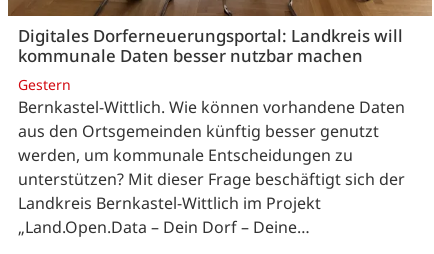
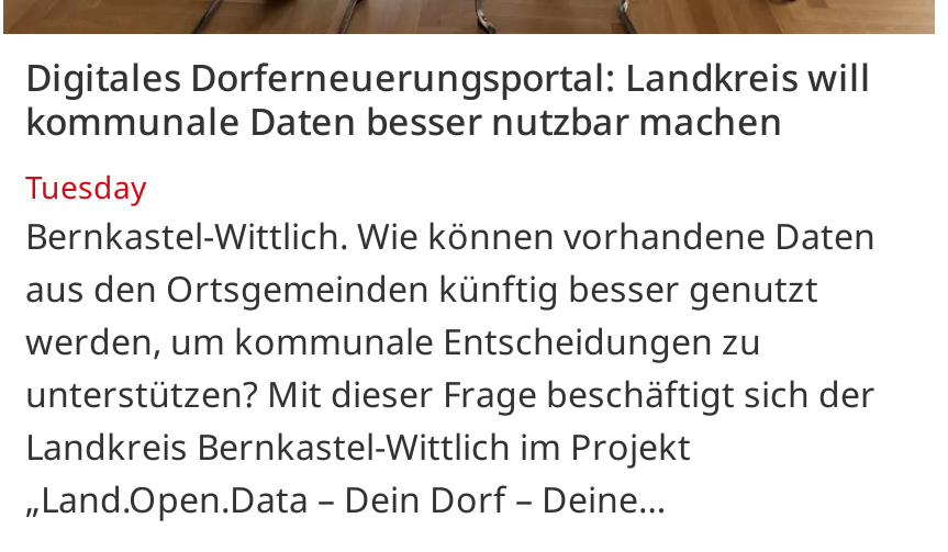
- Gestern
+ Tuesday
